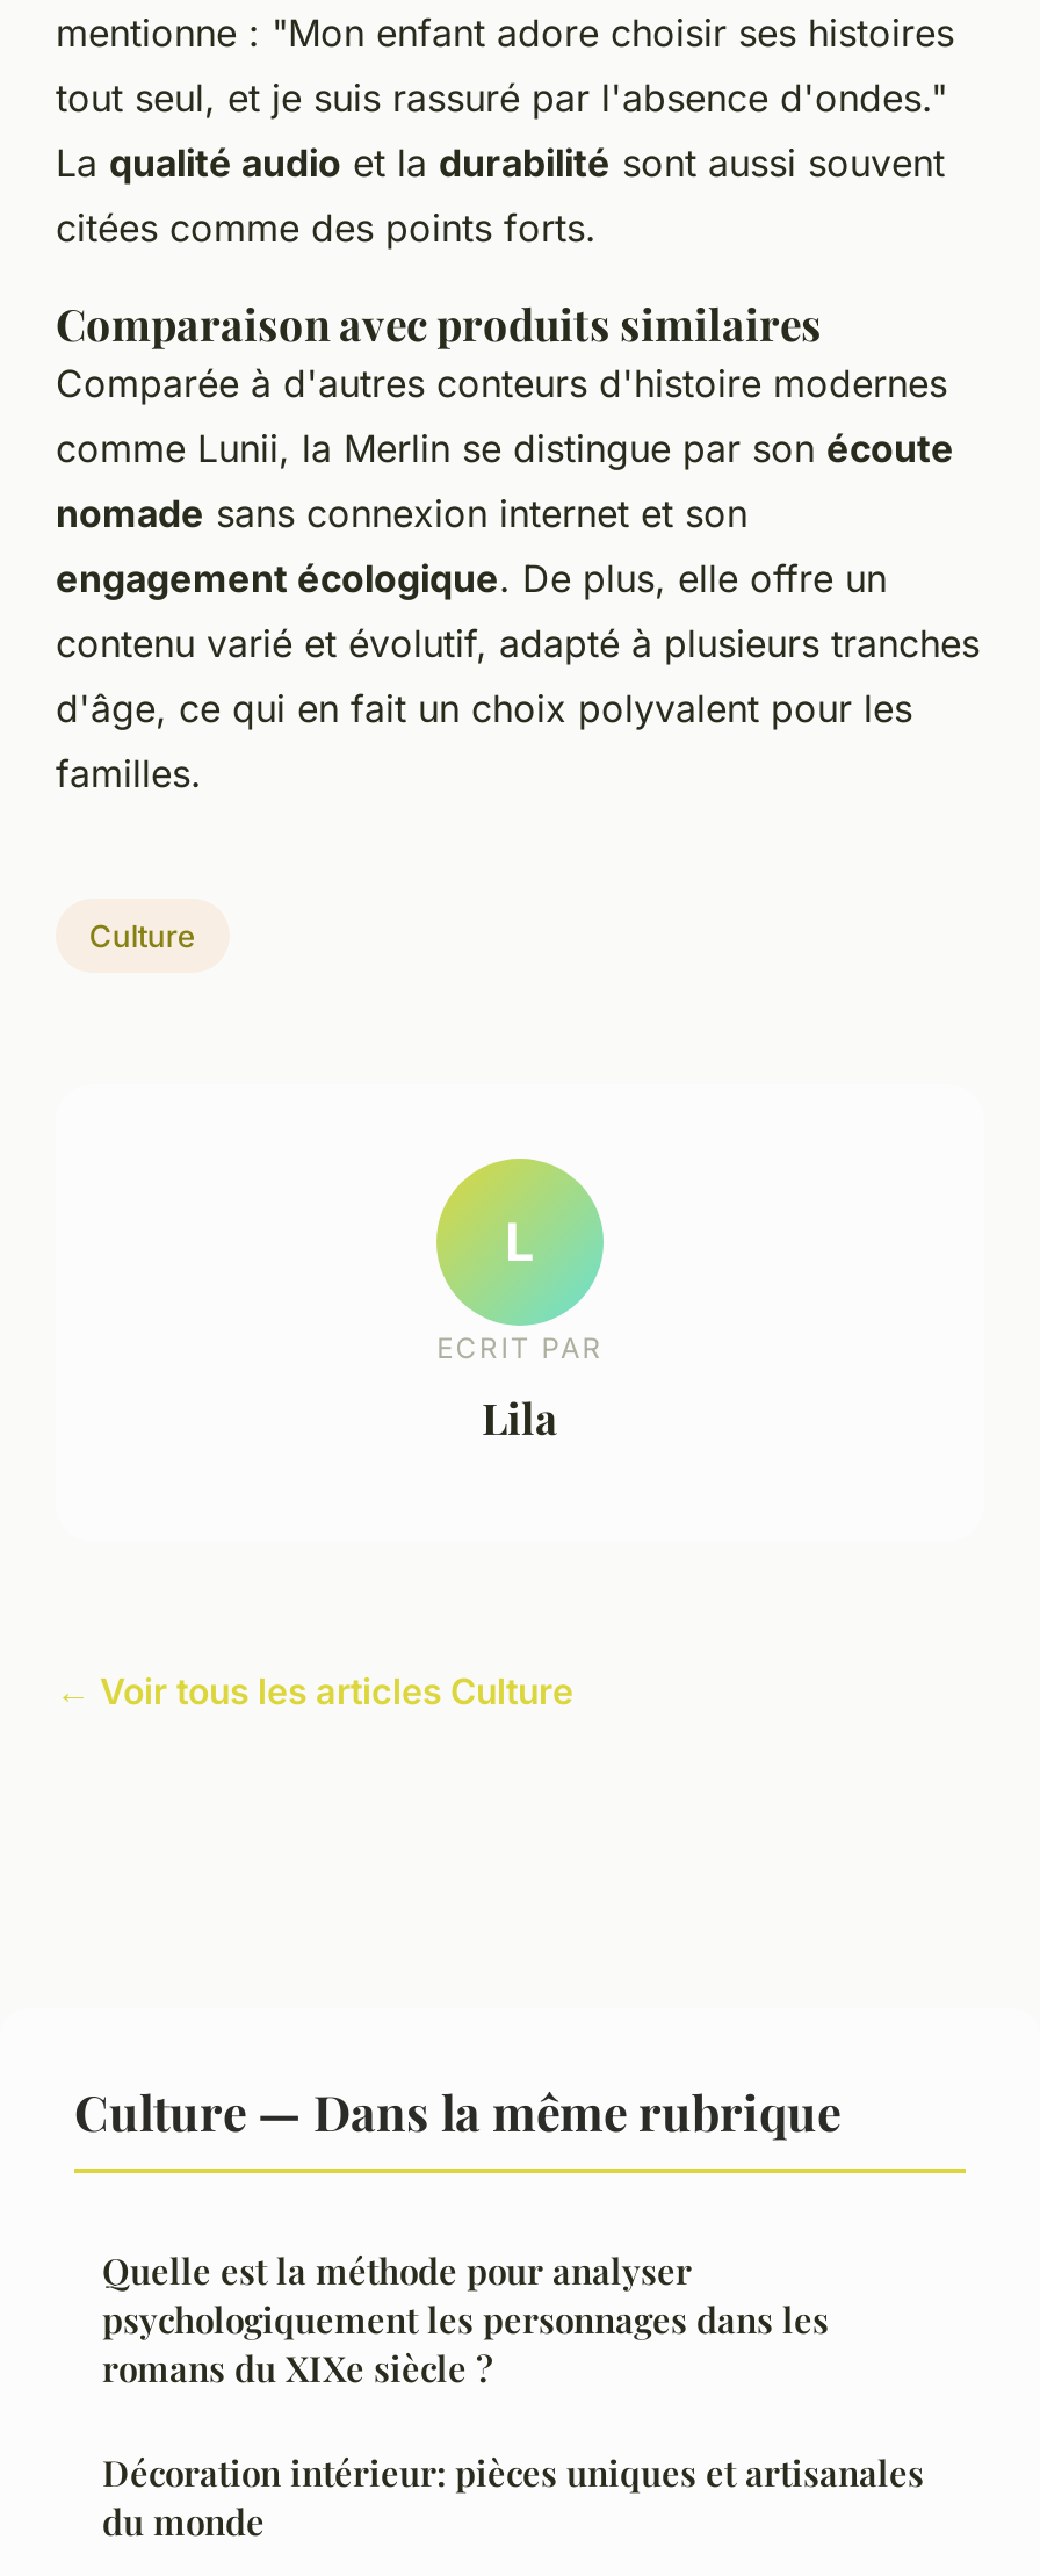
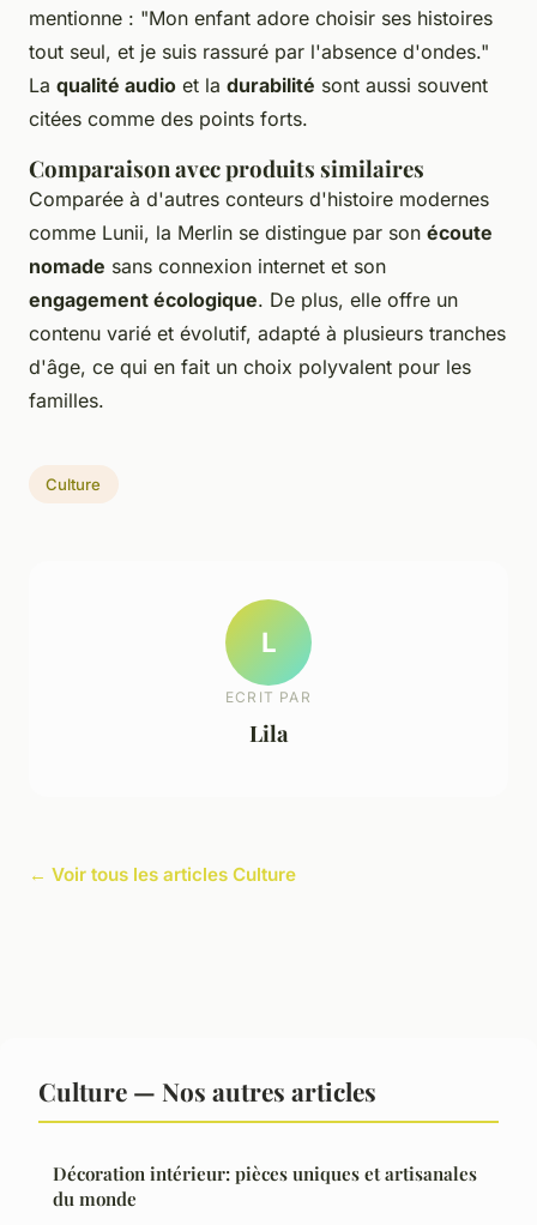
- Culture — Dans la même rubrique
- Quelle est la méthode pour analyser
- psychologiquement les personnages dans les
- romans du XIXe siècle ?
+ Culture — Nos autres articles
